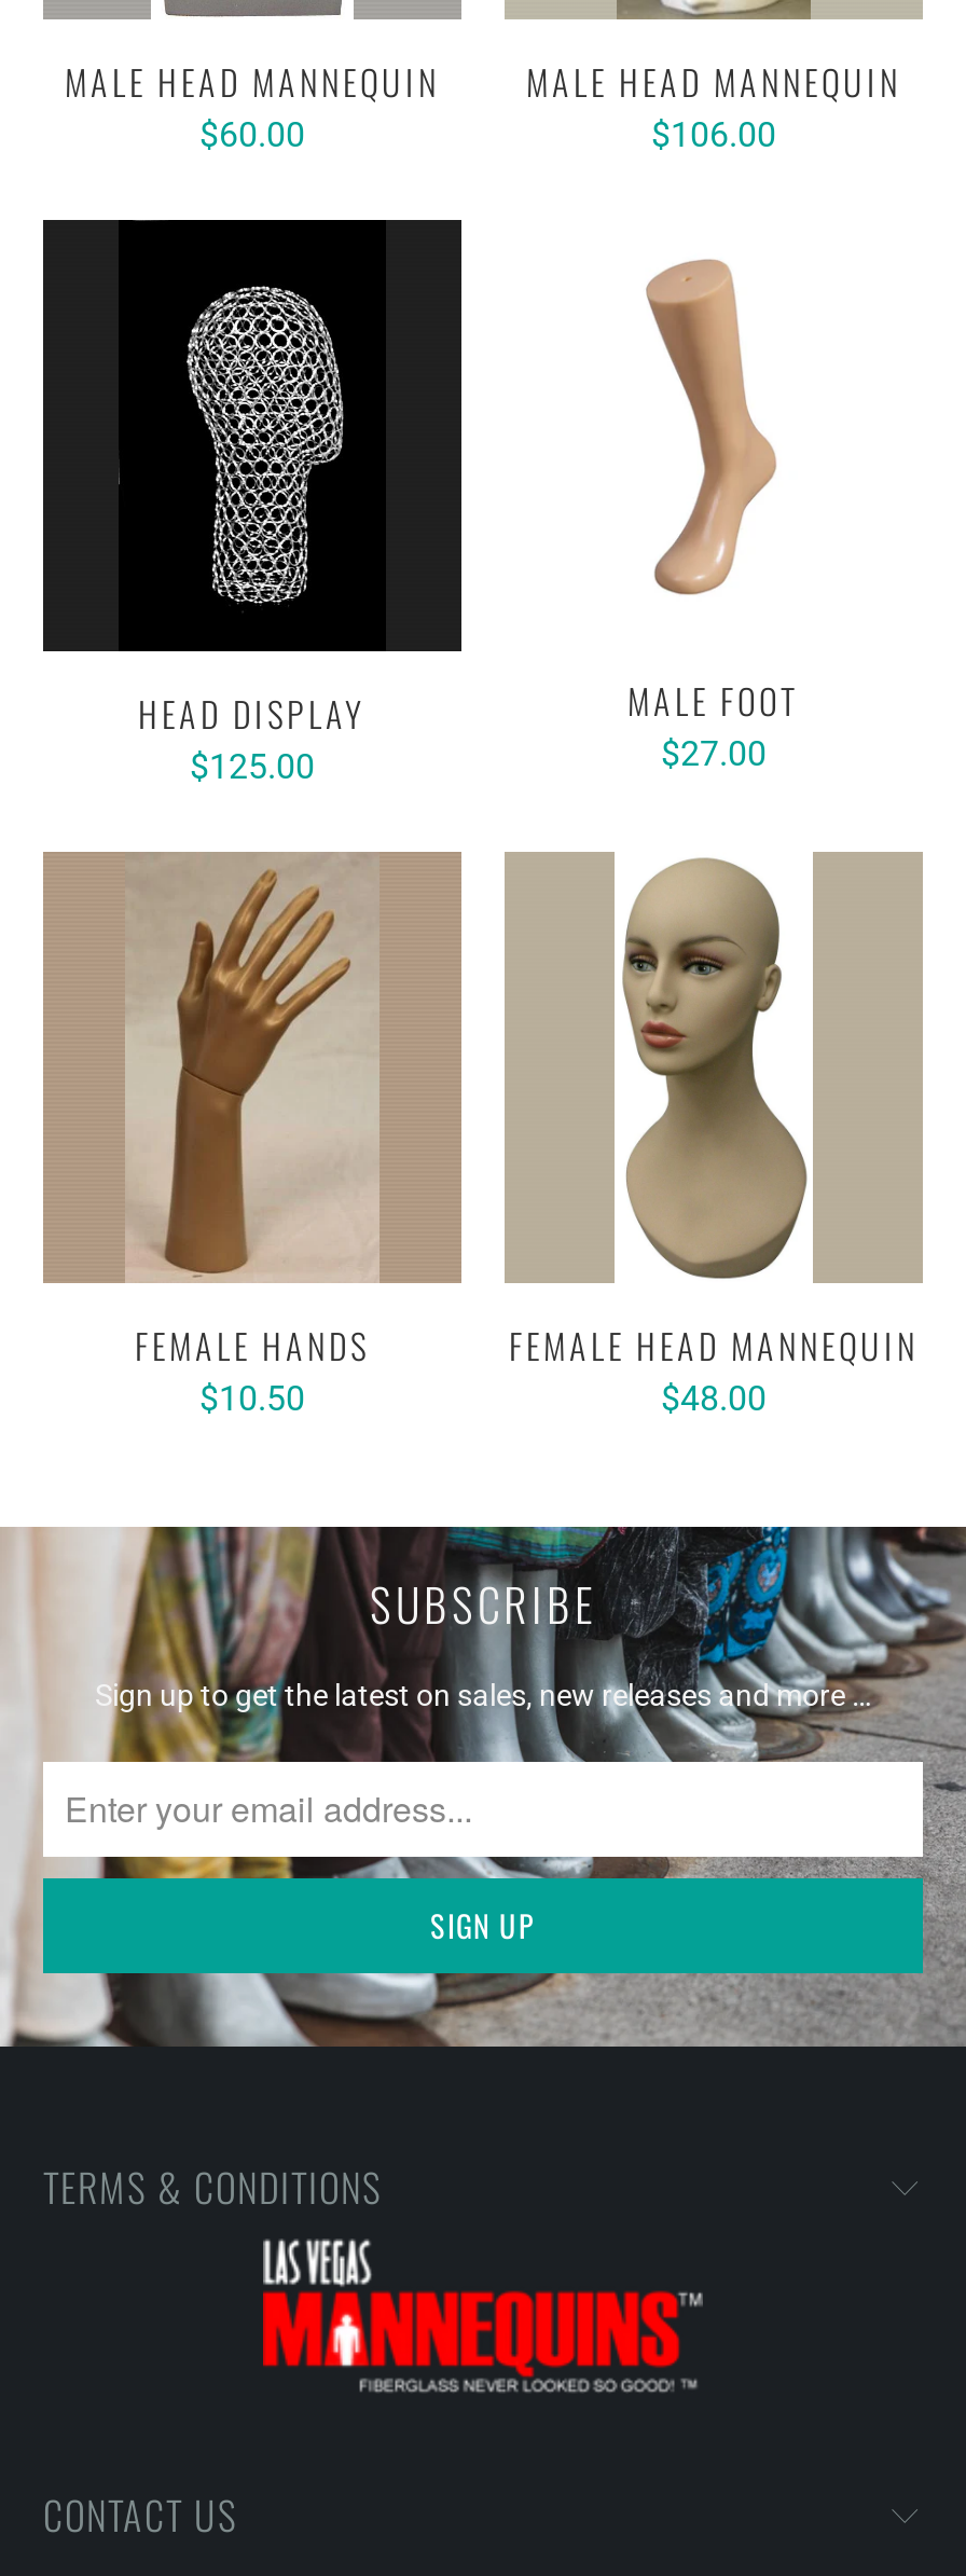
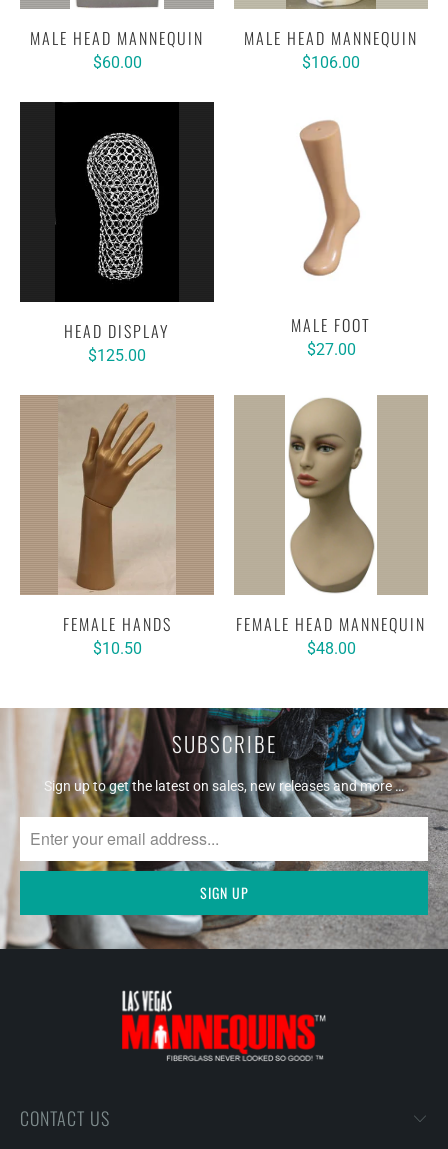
- TERMS & CONDITIONS
